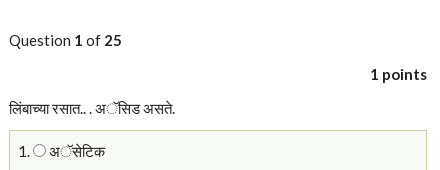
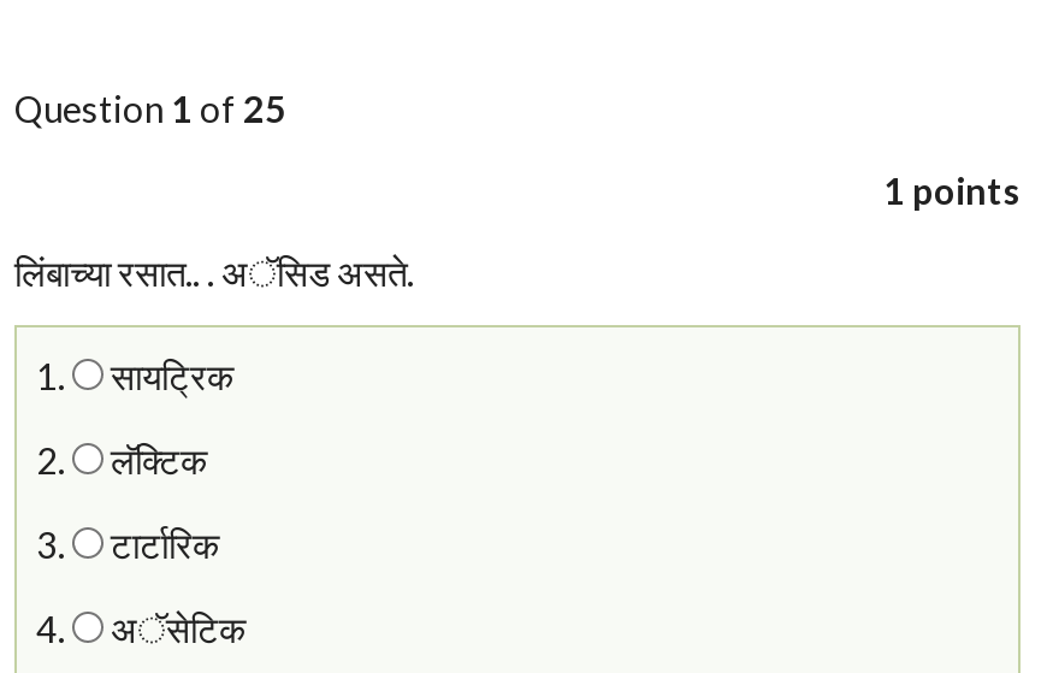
+ सायट्रिक
+ 2.
+ लॅक्टिक
+ 3.
+ टार्टारिक
+ 4.
